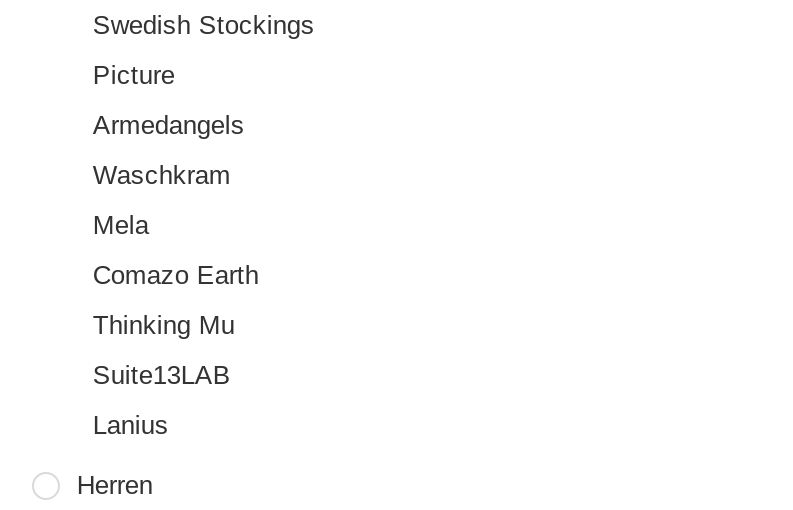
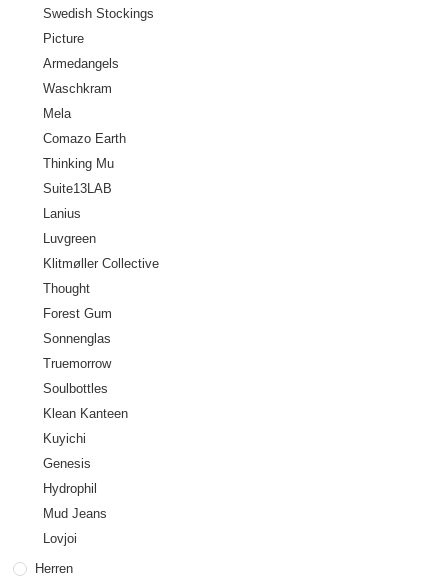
+ Luvgreen
+ Klitmøller Collective
+ Thought
+ Forest Gum
+ Sonnenglas
+ Truemorrow
+ Soulbottles
+ Klean Kanteen
+ Kuyichi
+ Genesis
+ Hydrophil
+ Mud Jeans
+ Lovjoi
